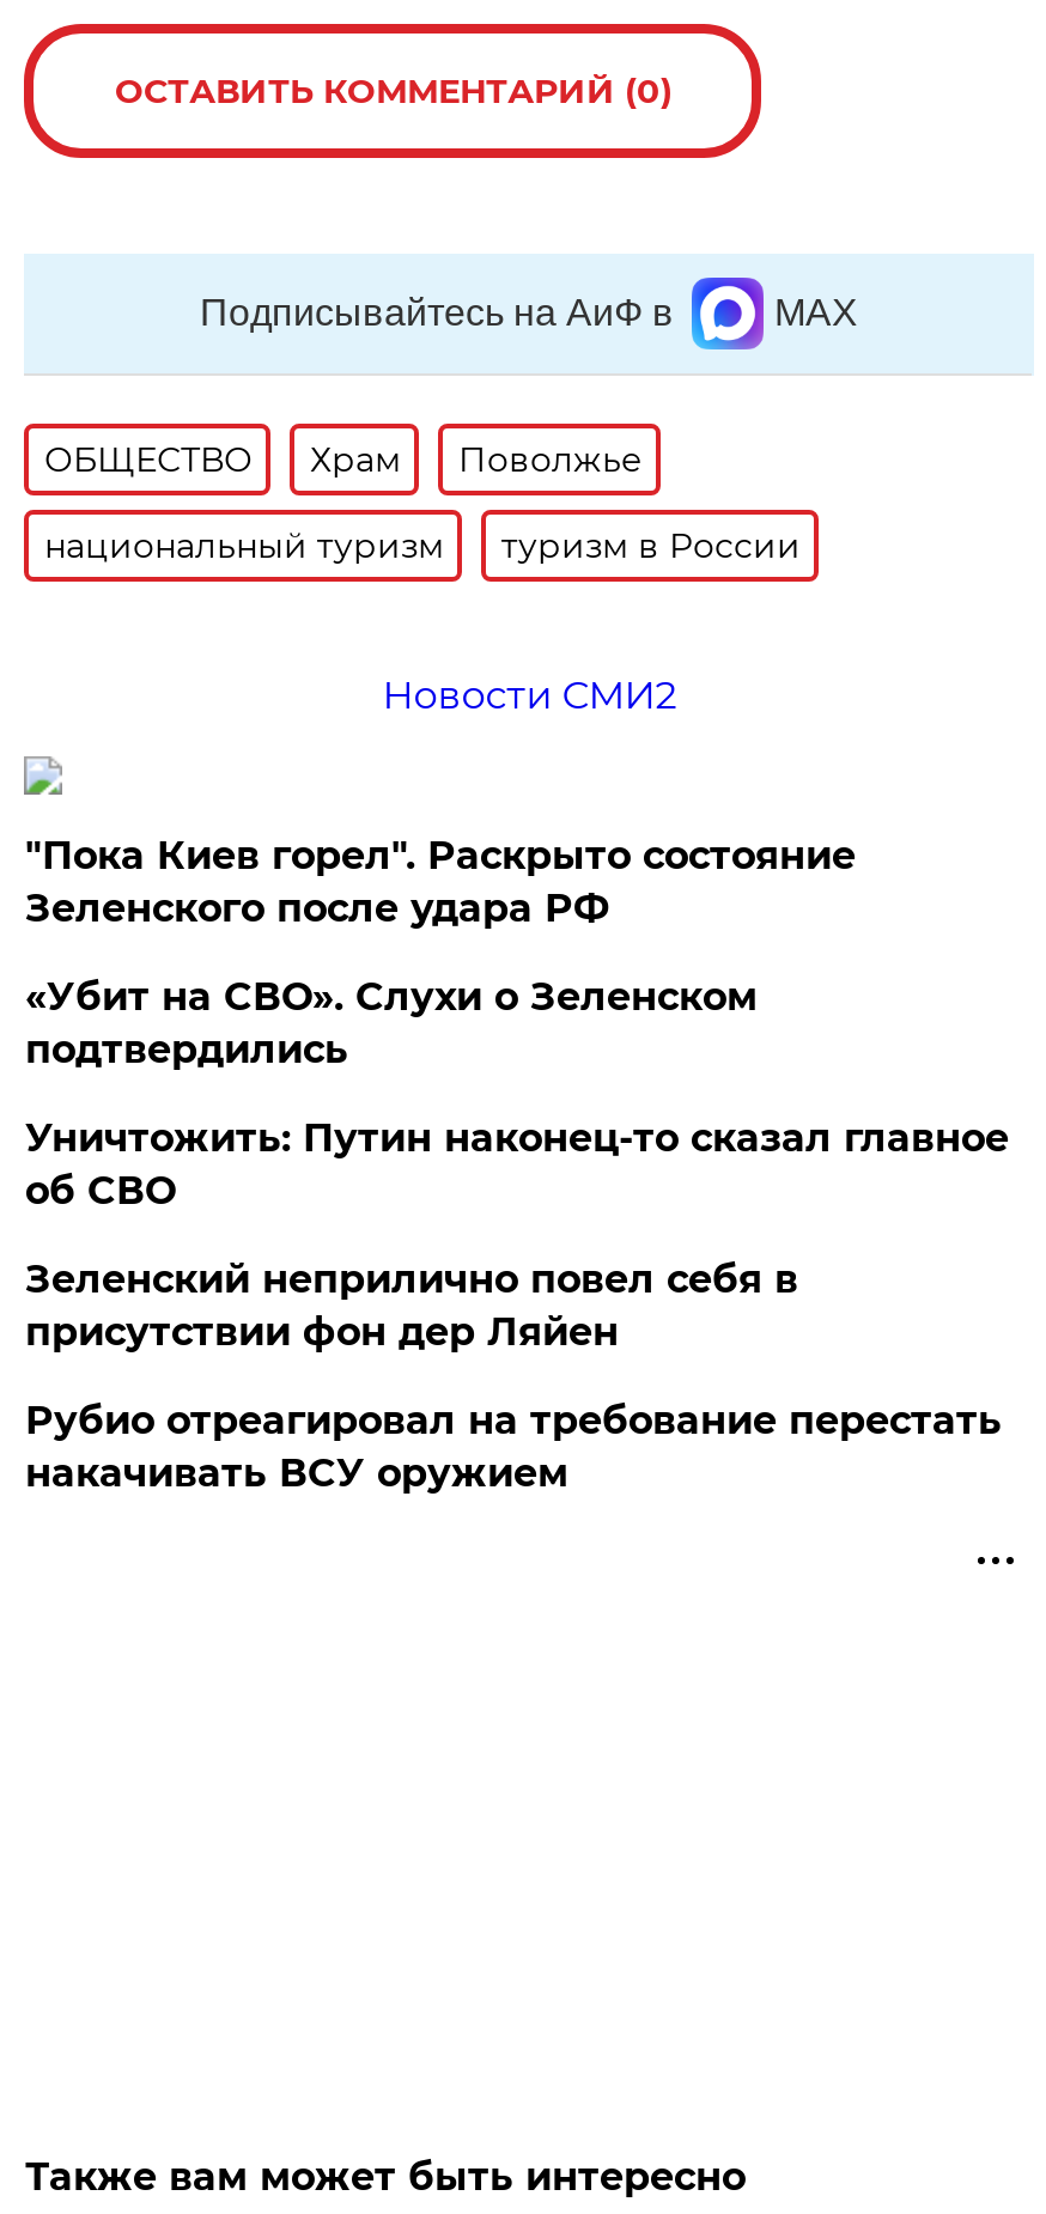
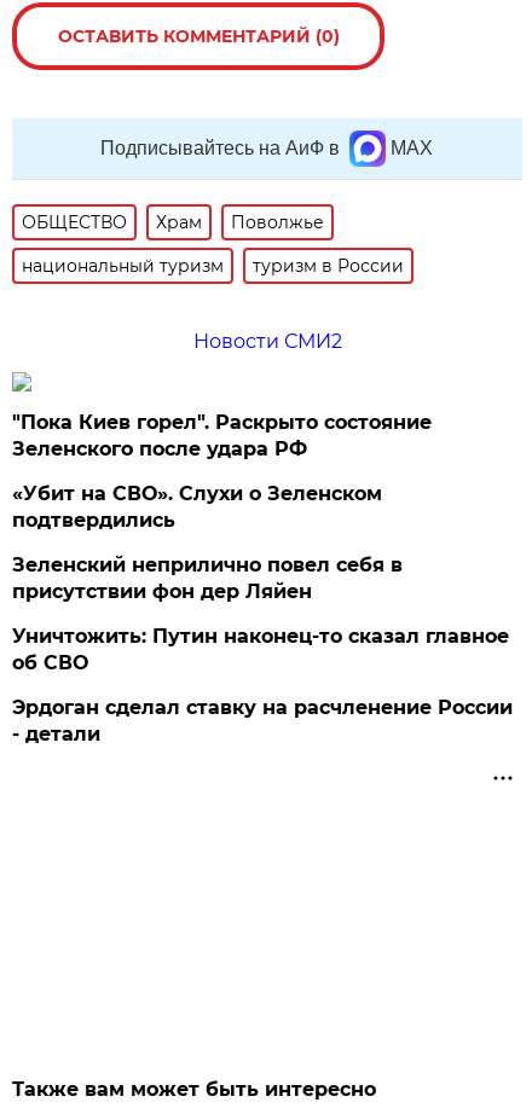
moved down: Уничтожить: Путин наконец-то сказал главное | об СВО

moved up: Зеленский неприлично повел cебя в | присутствии фон дер Ляйен

- Рубио отреагировал на требование перестать
- накачивать ВСУ оружием
+ Эрдоган сделал ставку на расчленение России
+ - детали
